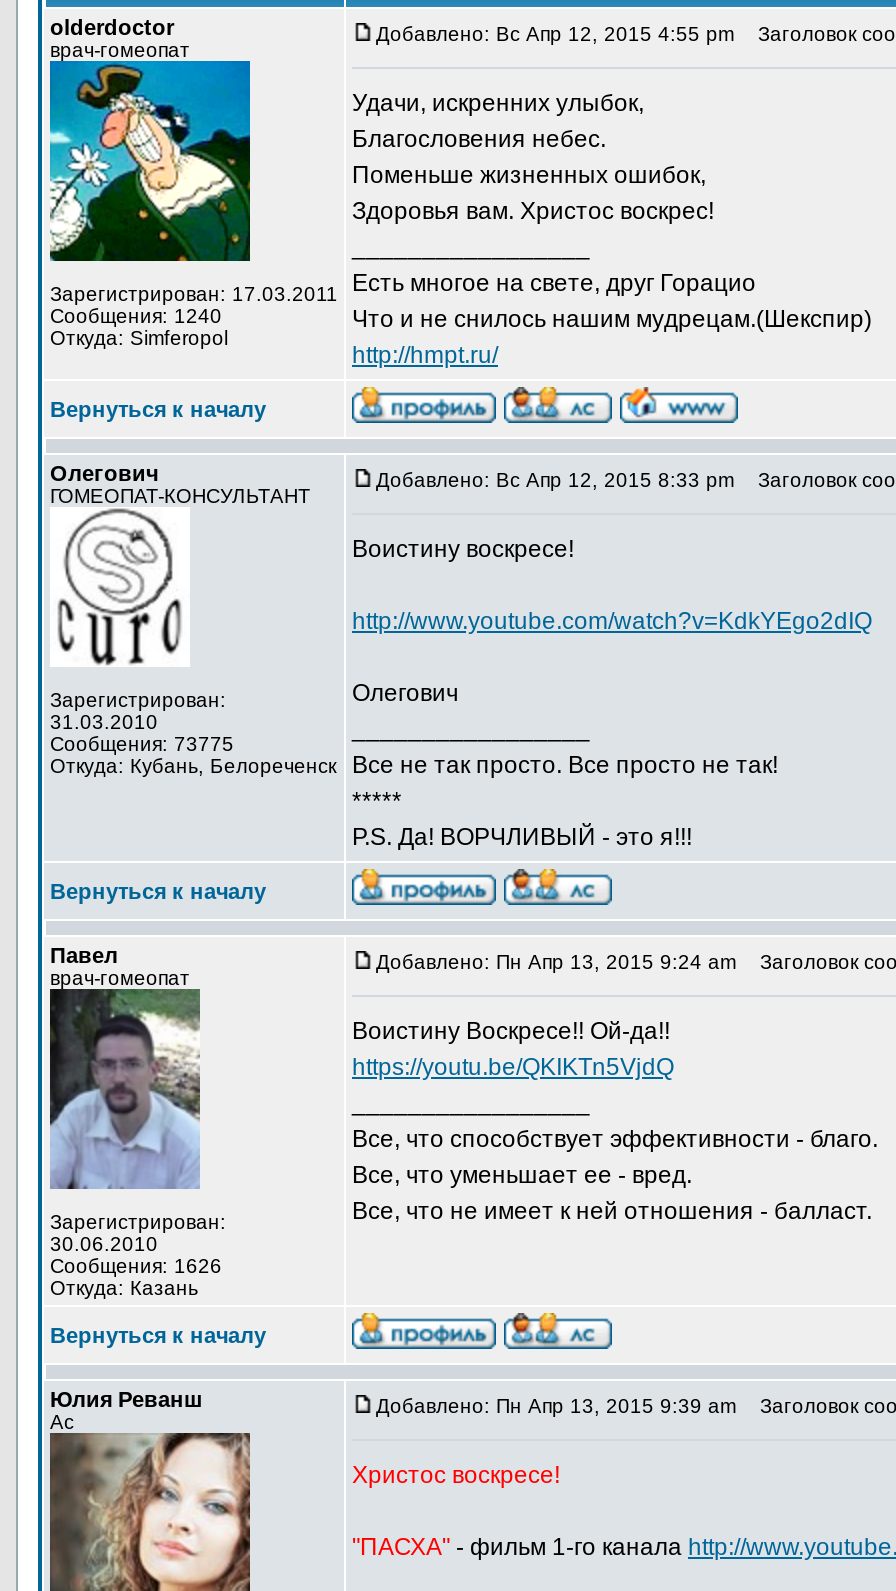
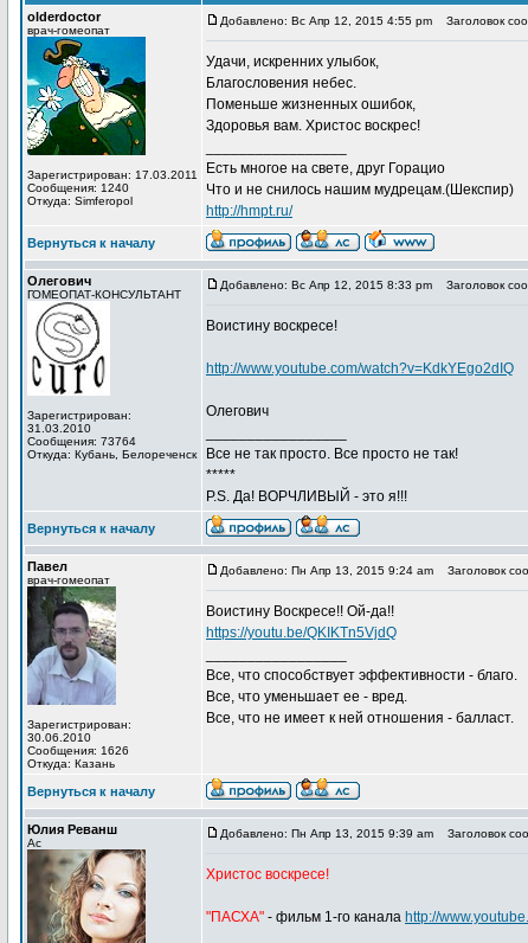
- Сообщения: 73775
+ Сообщения: 73764
